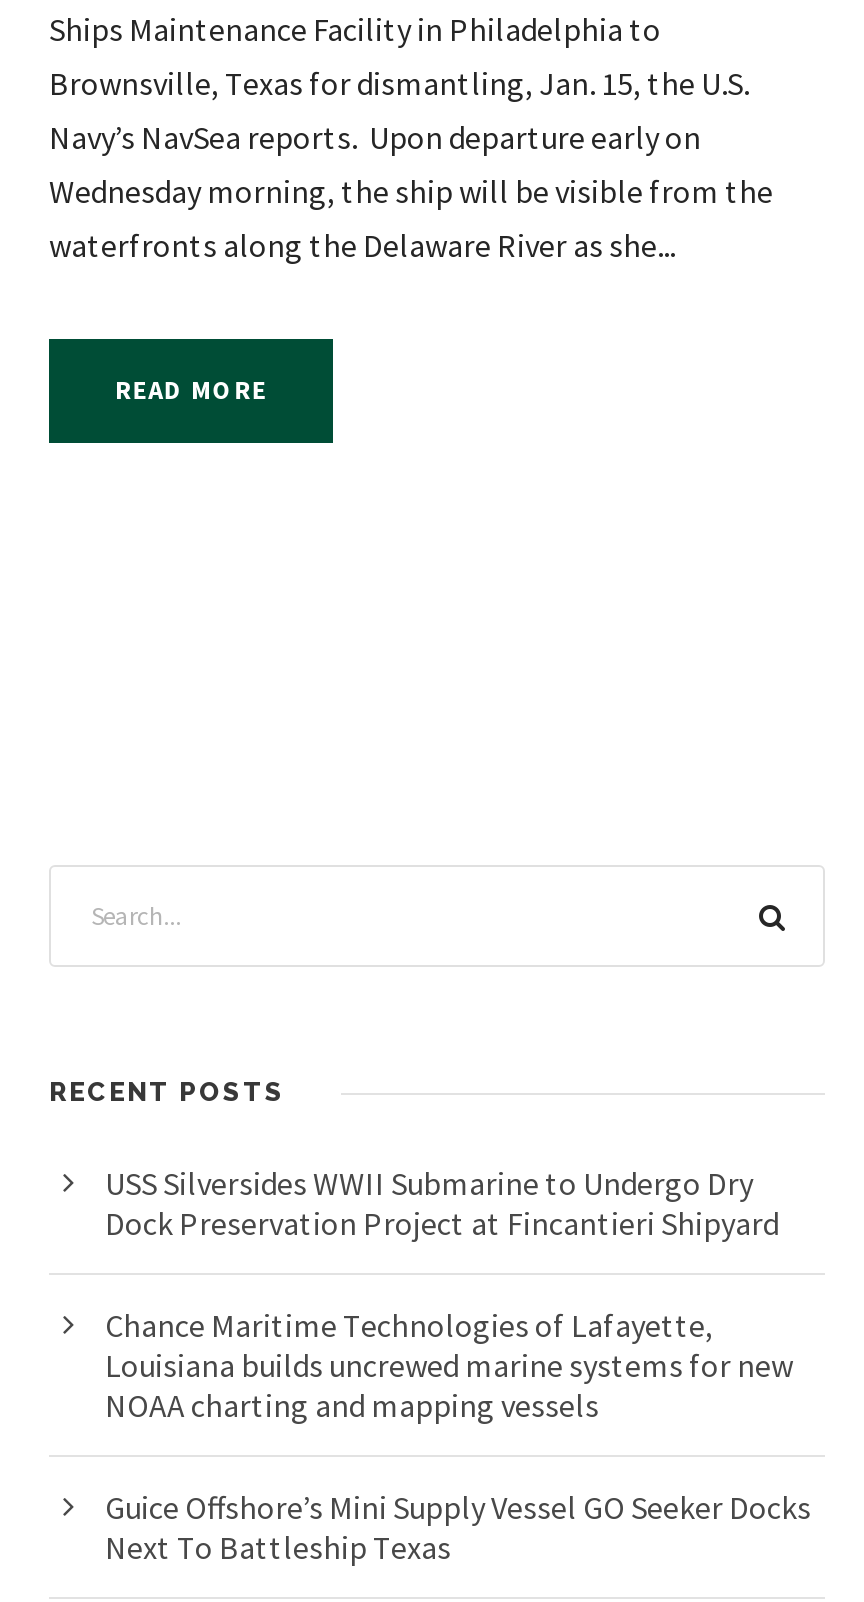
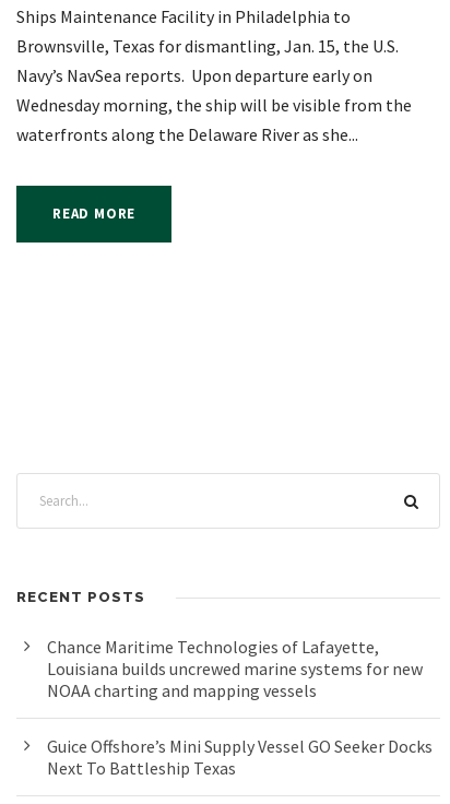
- USS Silversides WWII Submarine to Undergo Dry
- Dock Preservation Project at Fincantieri Shipyard
